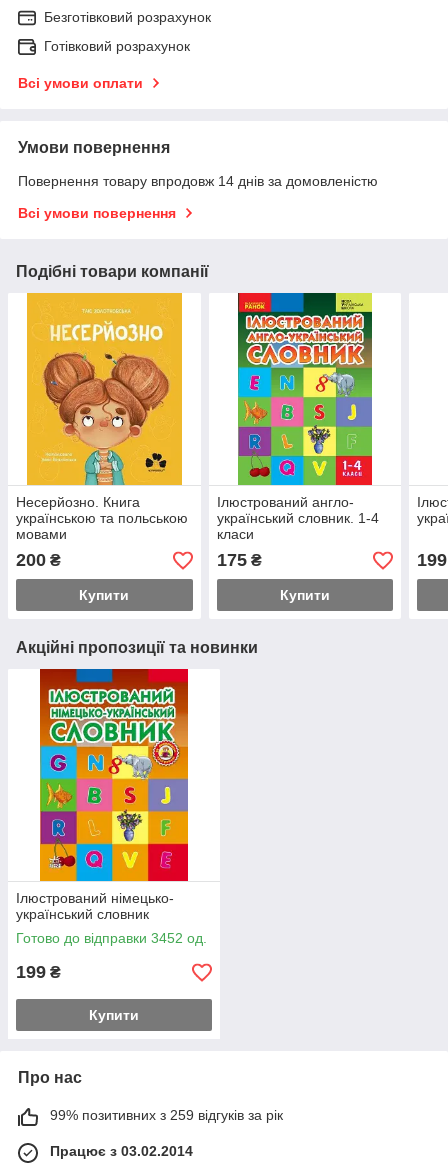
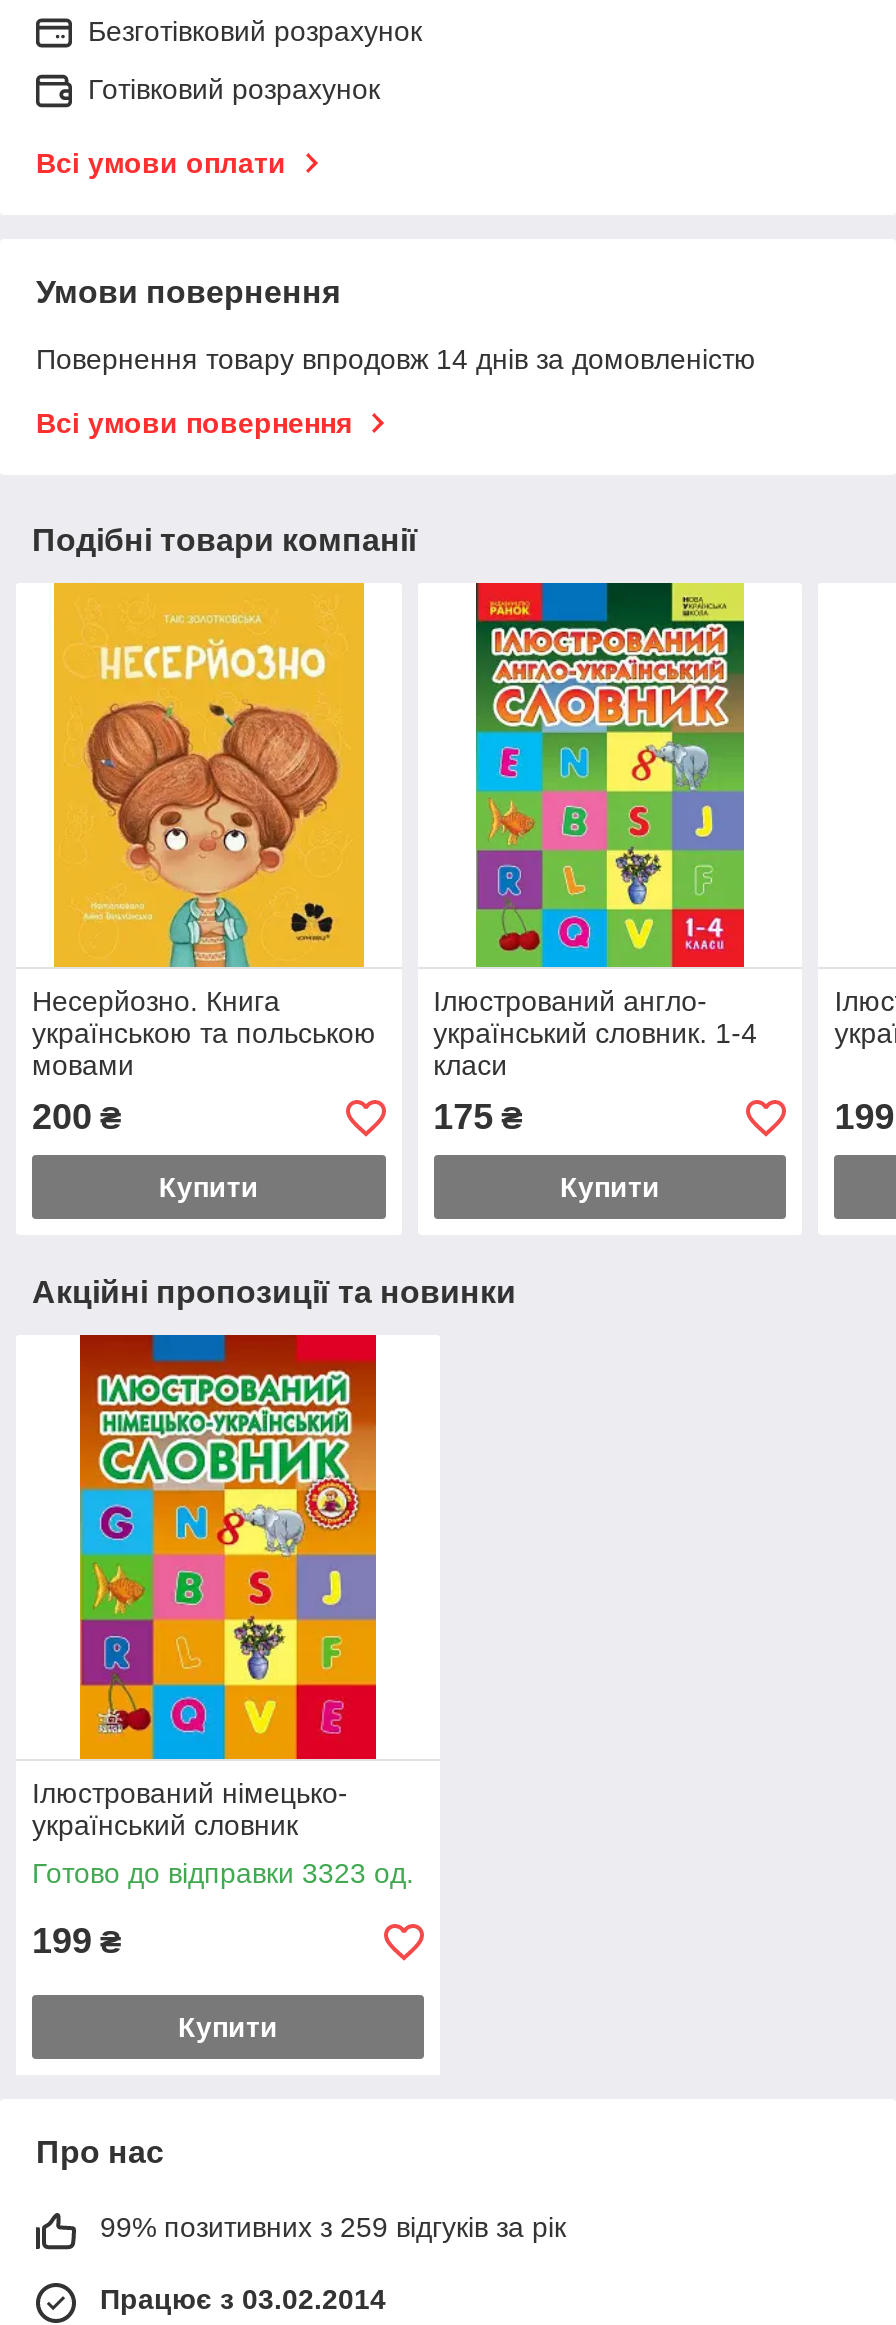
- Готово до відправки 3452 од.
+ Готово до відправки 3323 од.
